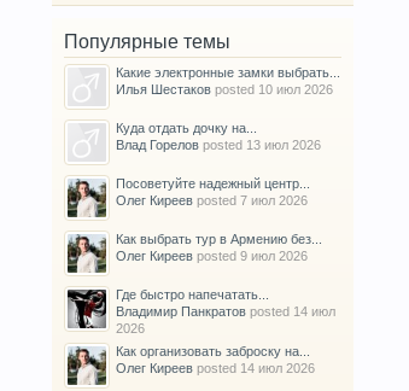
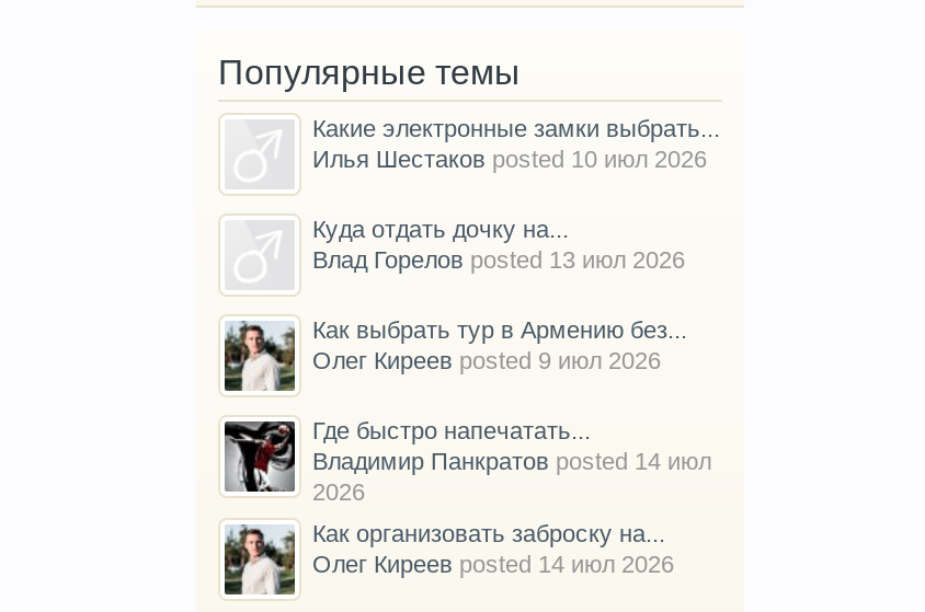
- Посоветуйте надежный центр...
- Олег Киреев posted 7 июл 2026
